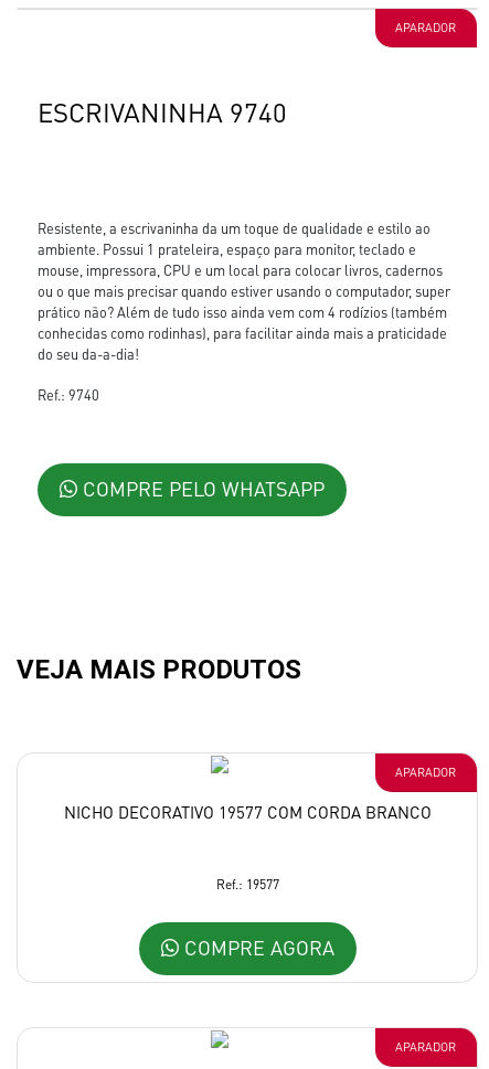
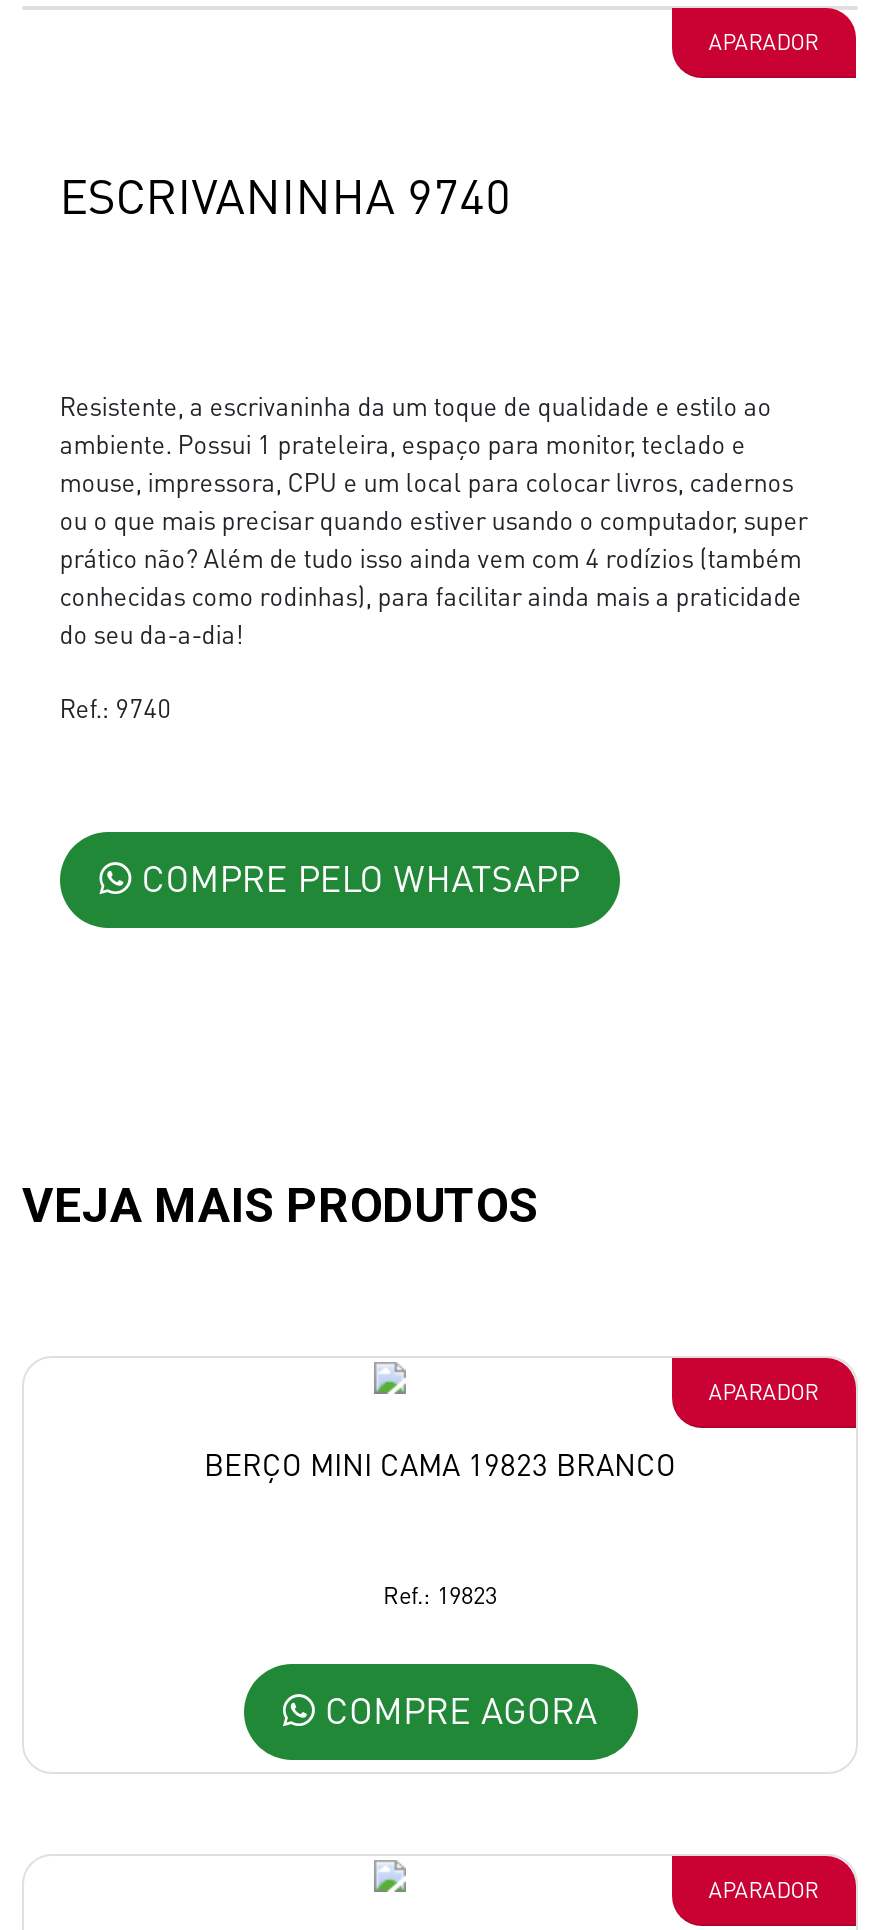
- NICHO DECORATIVO 19577 COM CORDA BRANCO
+ BERÇO MINI CAMA 19823 BRANCO

- Ref.: 19577
+ Ref.: 19823
